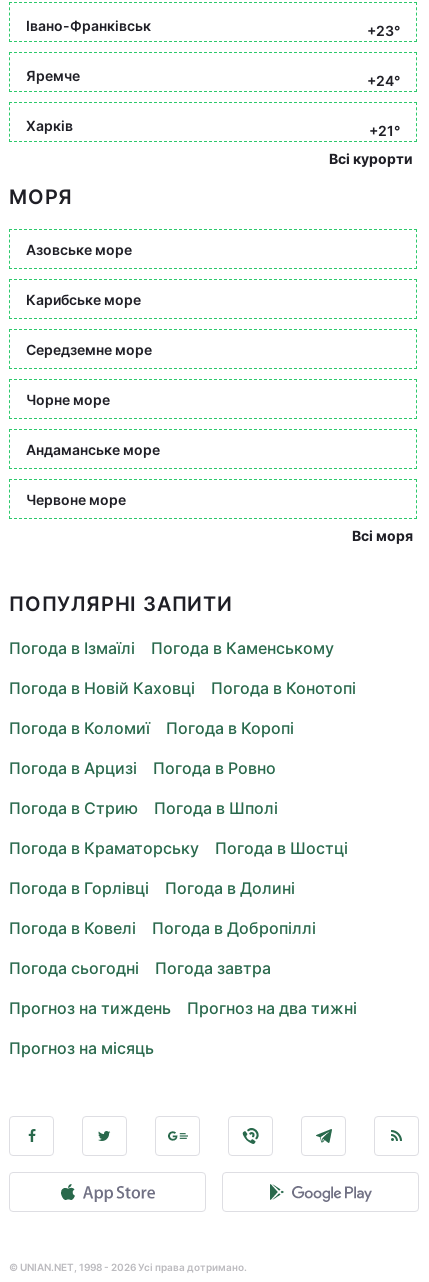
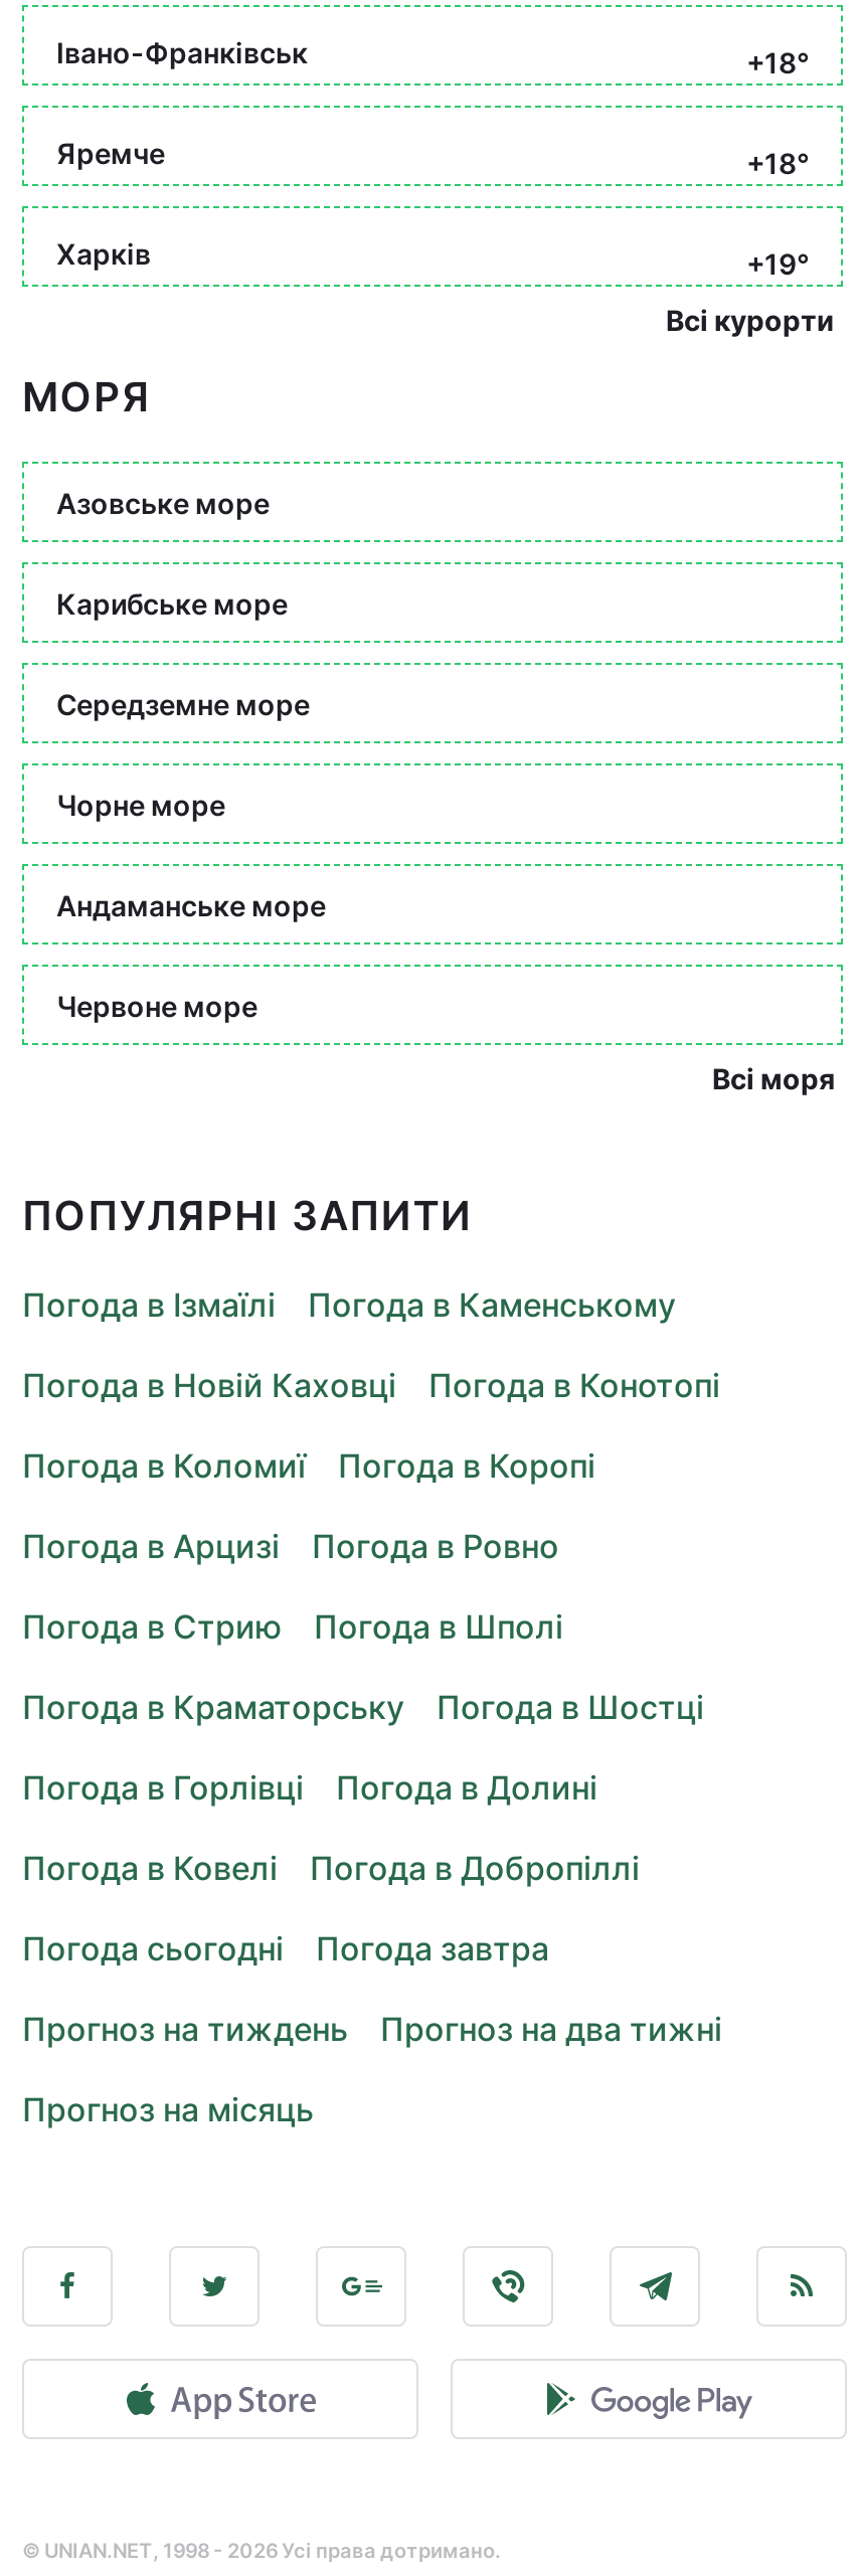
- +23°
+ +18°

- +24°
+ +18°

- +21°
+ +19°
